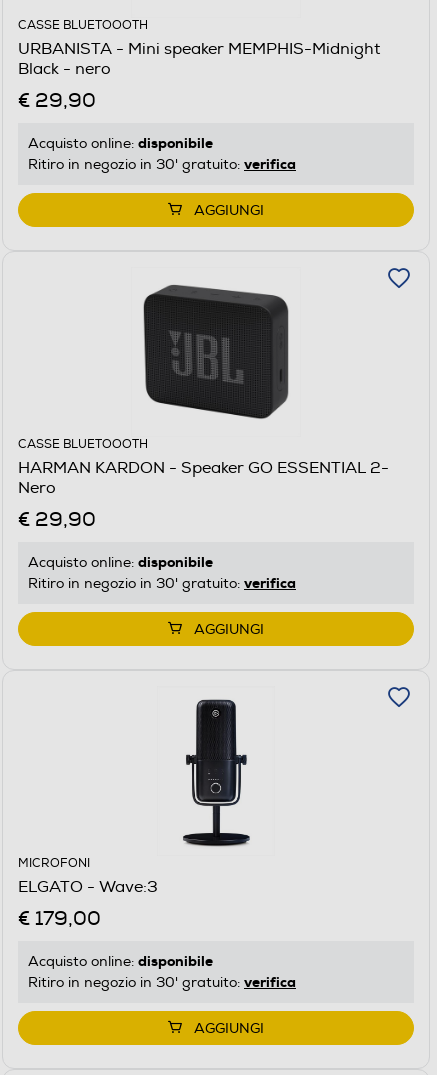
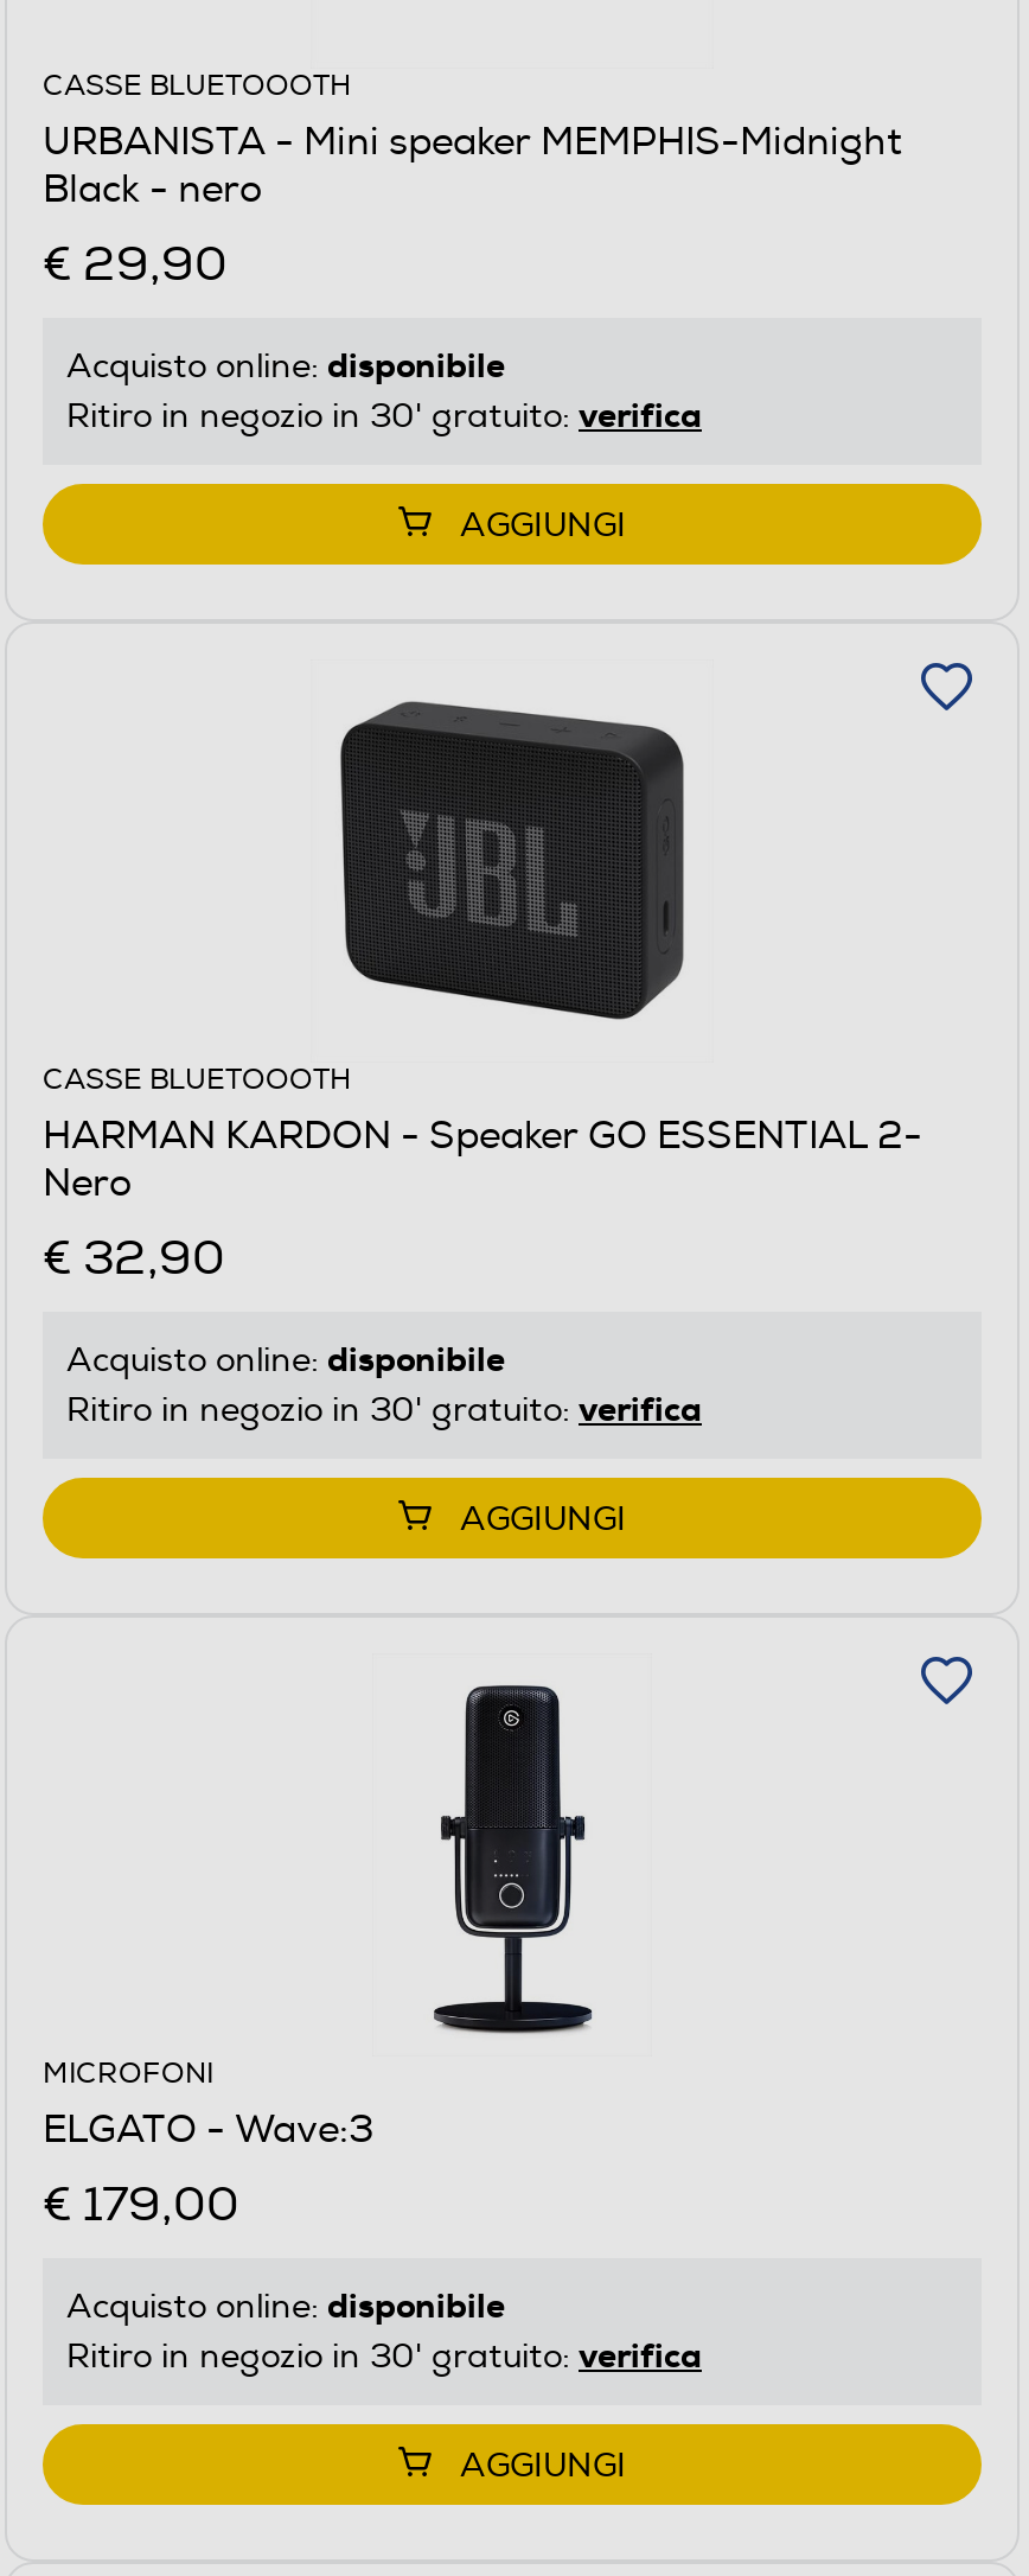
- € 29,90
+ € 32,90
